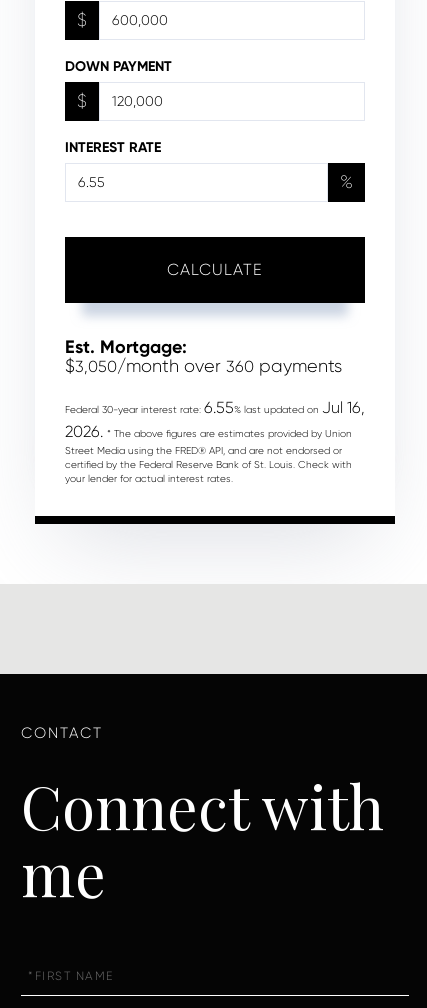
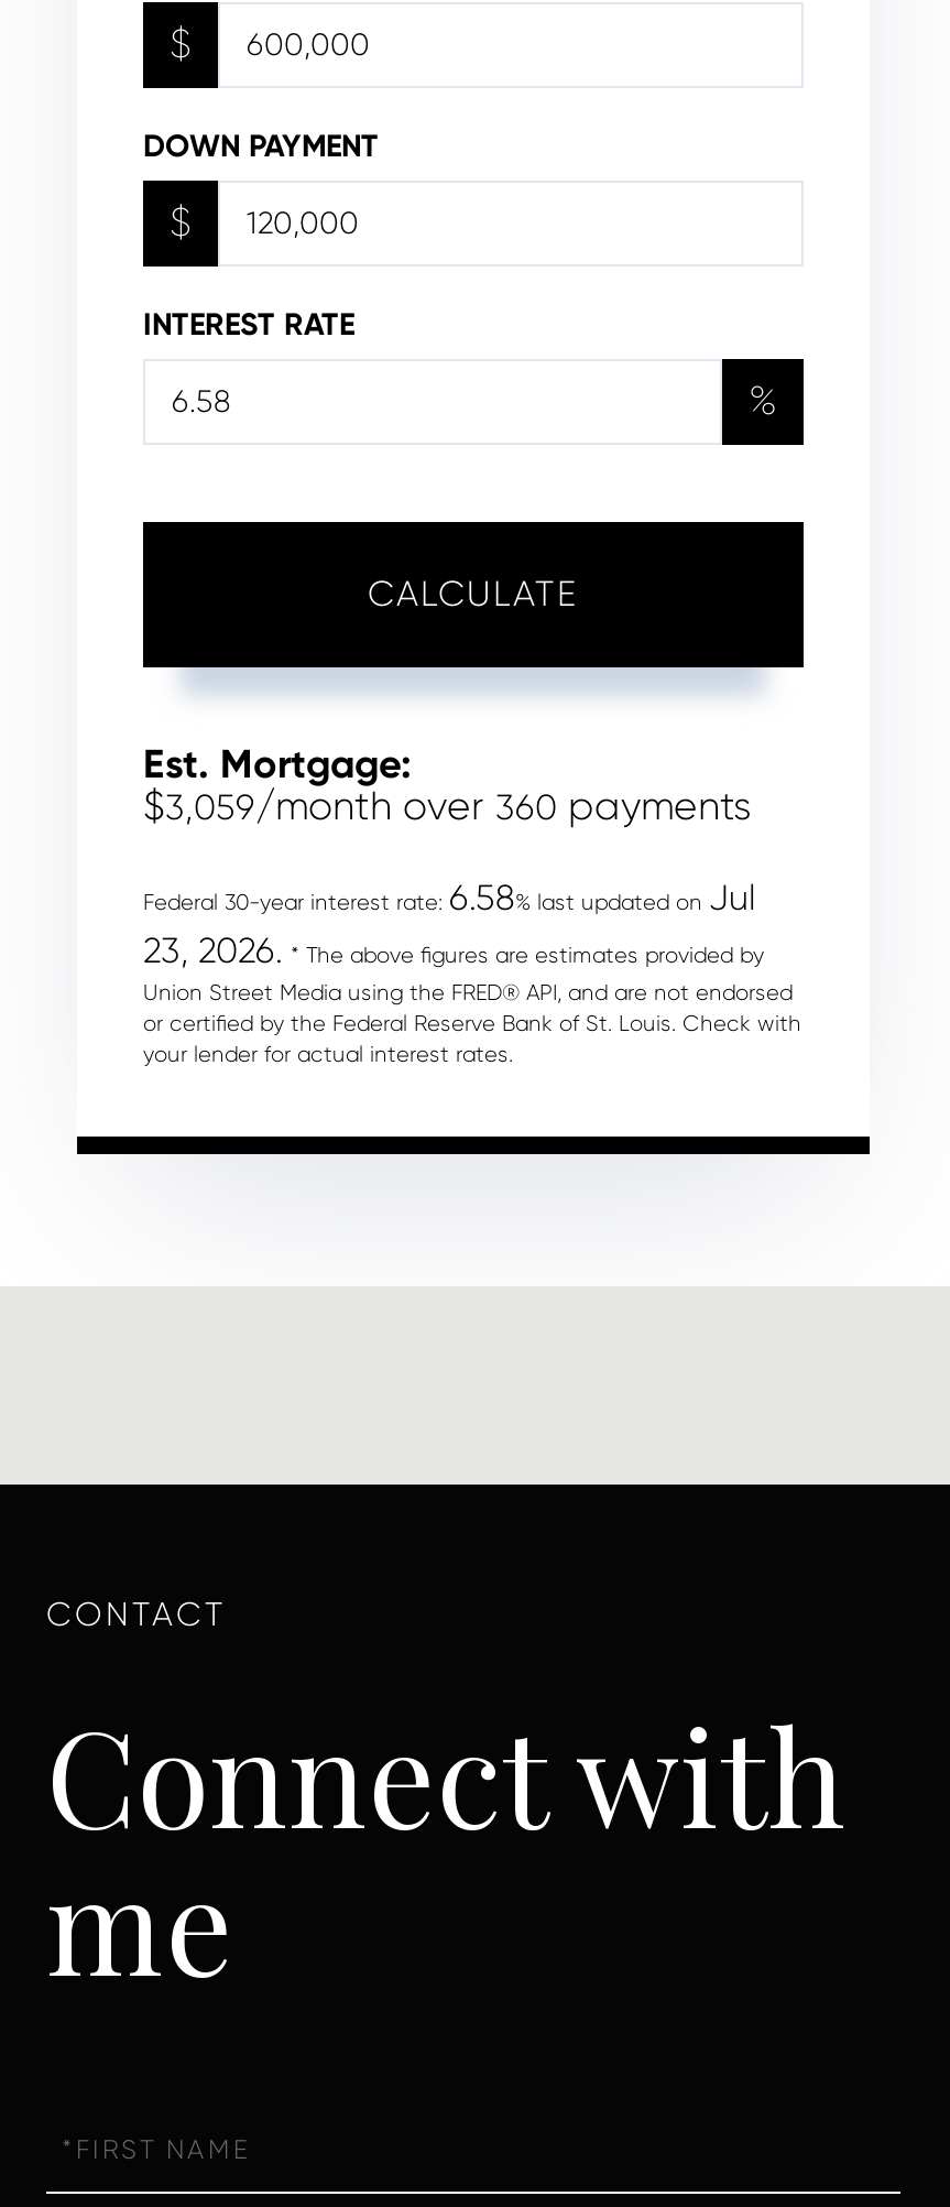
- $3,050/month over 360 payments
+ $3,059/month over 360 payments

- Federal 30-year interest rate: 6.55% last updated on Jul 16,
- 2026. * The above figures are estimates provided by Union
- Street Media using the FRED® API, and are not endorsed or
- certified by the Federal Reserve Bank of St. Louis. Check with
+ Federal 30-year interest rate: 6.58% last updated on Jul
+ 23, 2026. * The above figures are estimates provided by
+ Union Street Media using the FRED® API, and are not endorsed
+ or certified by the Federal Reserve Bank of St. Louis. Check with
